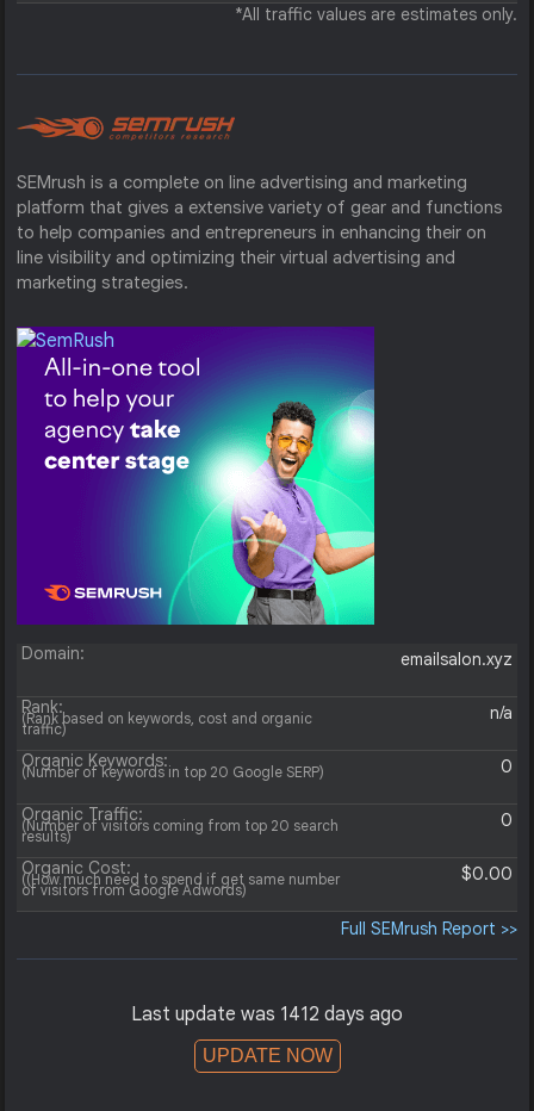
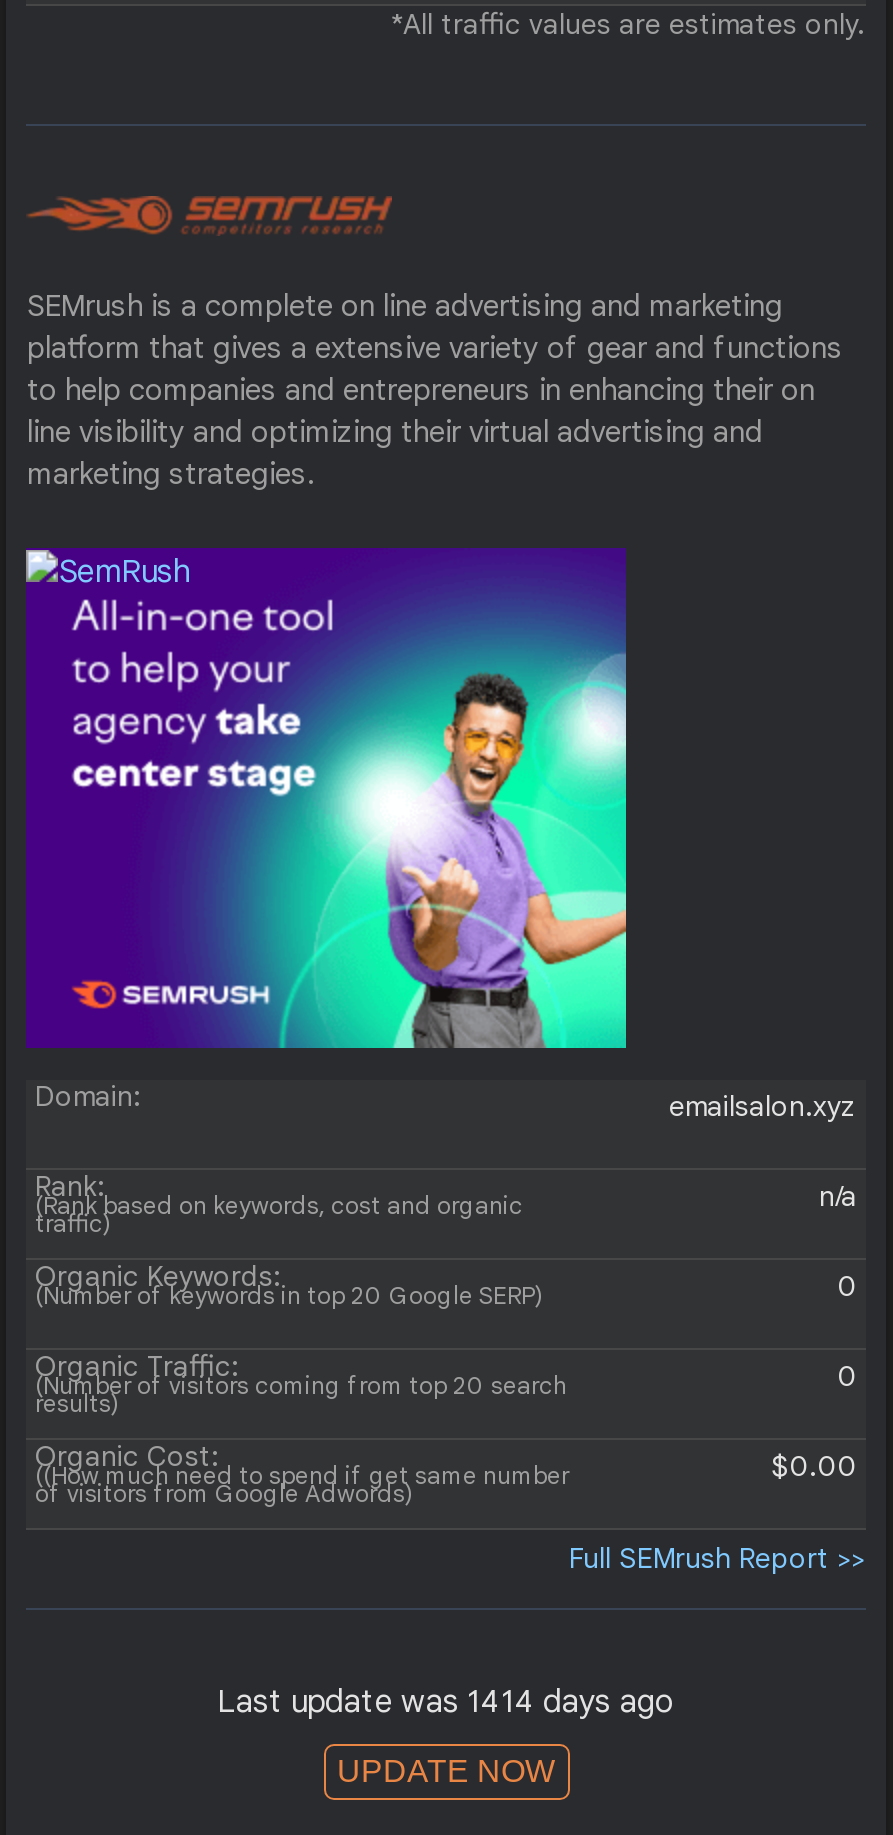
- Last update was 1412 days ago
+ Last update was 1414 days ago
